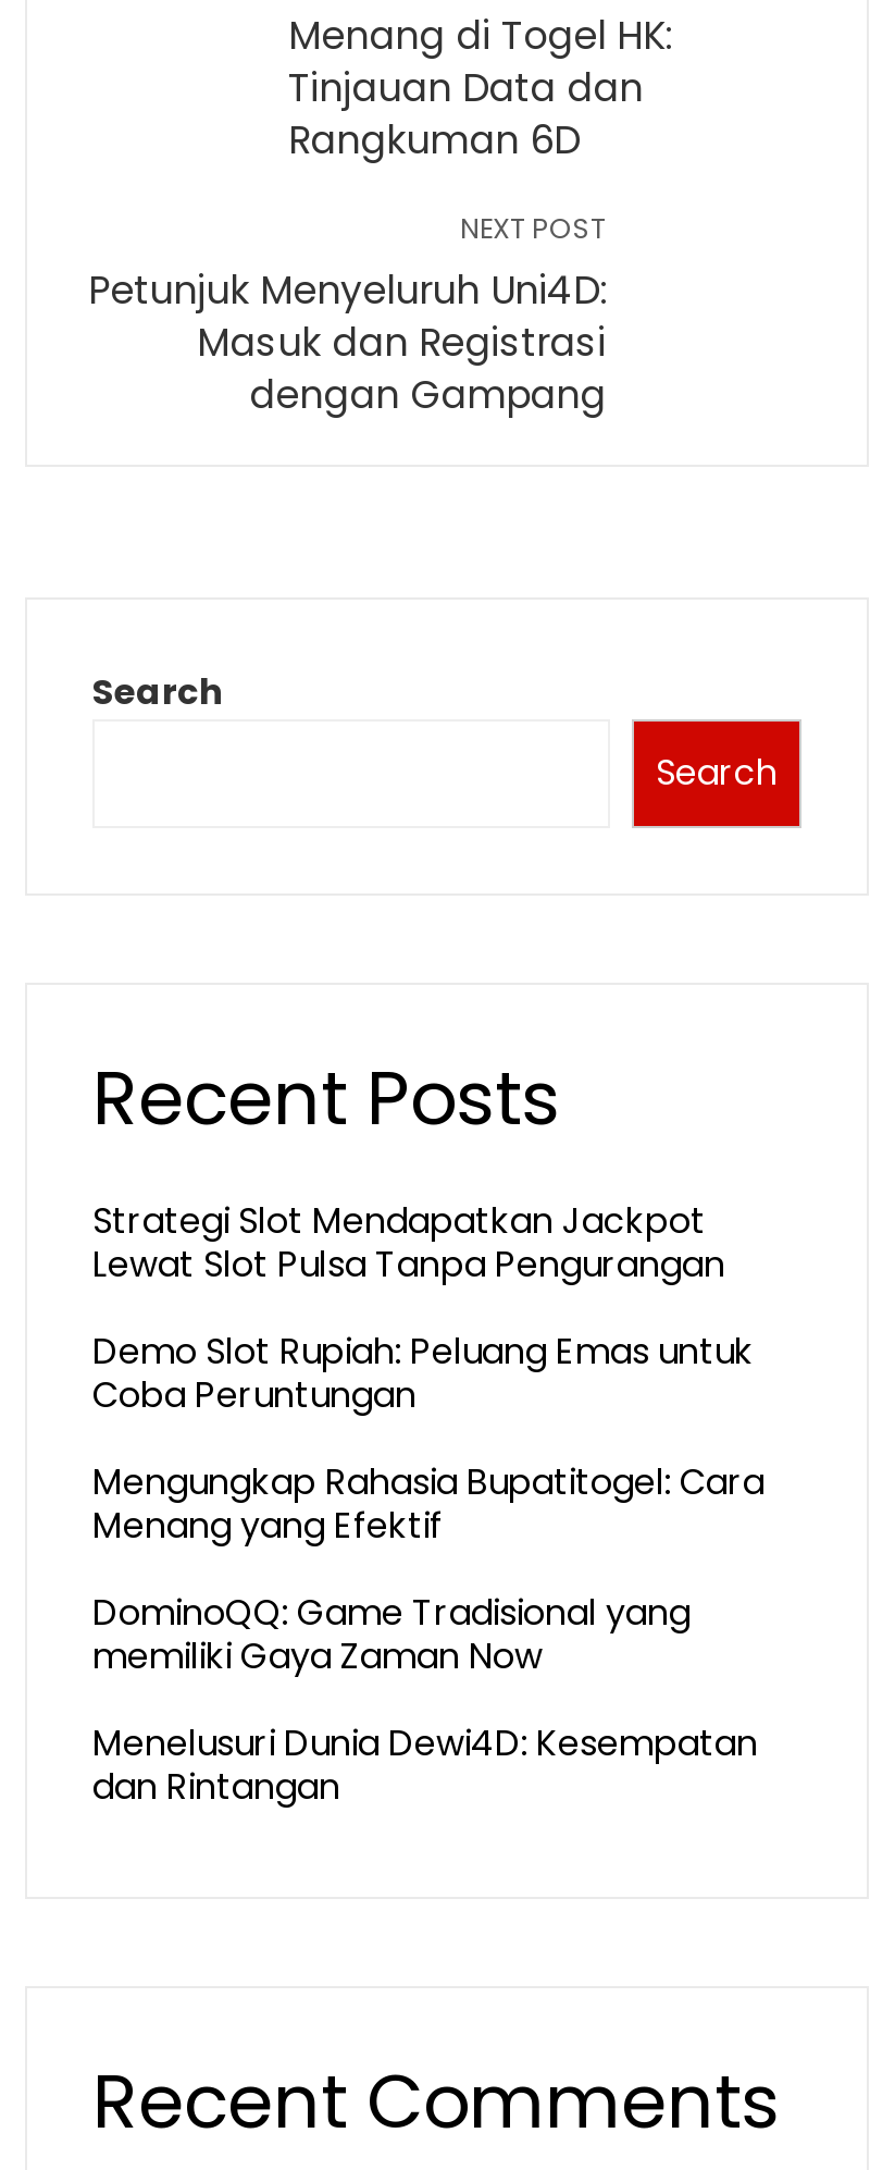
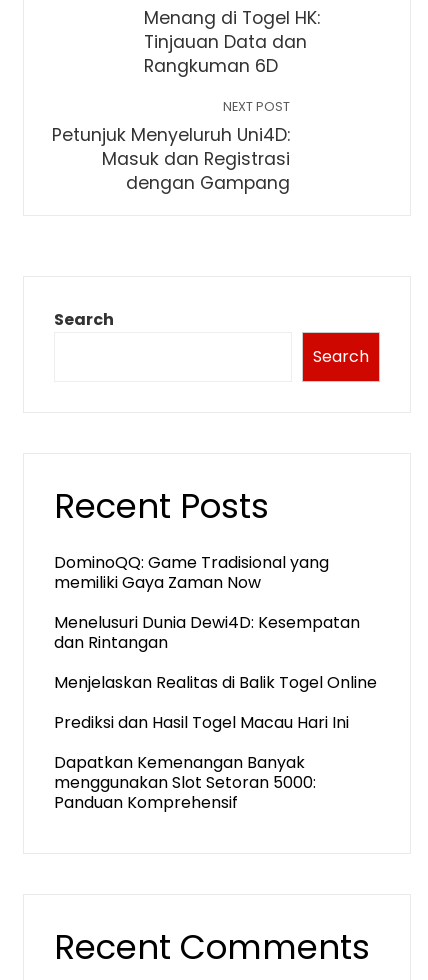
- Strategi Slot Mendapatkan Jackpot
- Lewat Slot Pulsa Tanpa Pengurangan
- Demo Slot Rupiah: Peluang Emas untuk
- Coba Peruntungan
- Mengungkap Rahasia Bupatitogel: Cara
- Menang yang Efektif

moved up: DominoQQ: Game Tradisional yang | memiliki Gaya Zaman Now | Menelusuri Dunia Dewi4D: Kesempatan | dan Rintangan

+ Menjelaskan Realitas di Balik Togel Online
+ Prediksi dan Hasil Togel Macau Hari Ini
+ Dapatkan Kemenangan Banyak
+ menggunakan Slot Setoran 5000:
+ Panduan Komprehensif
